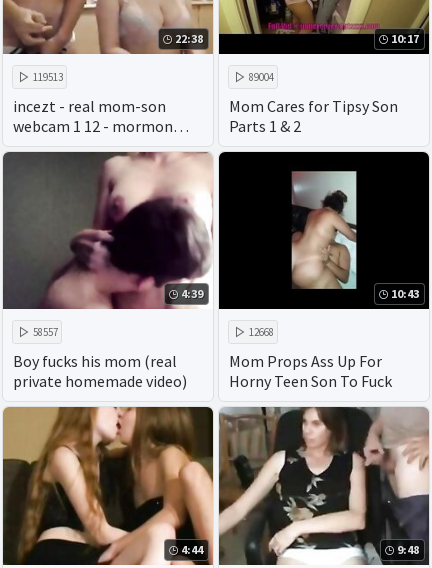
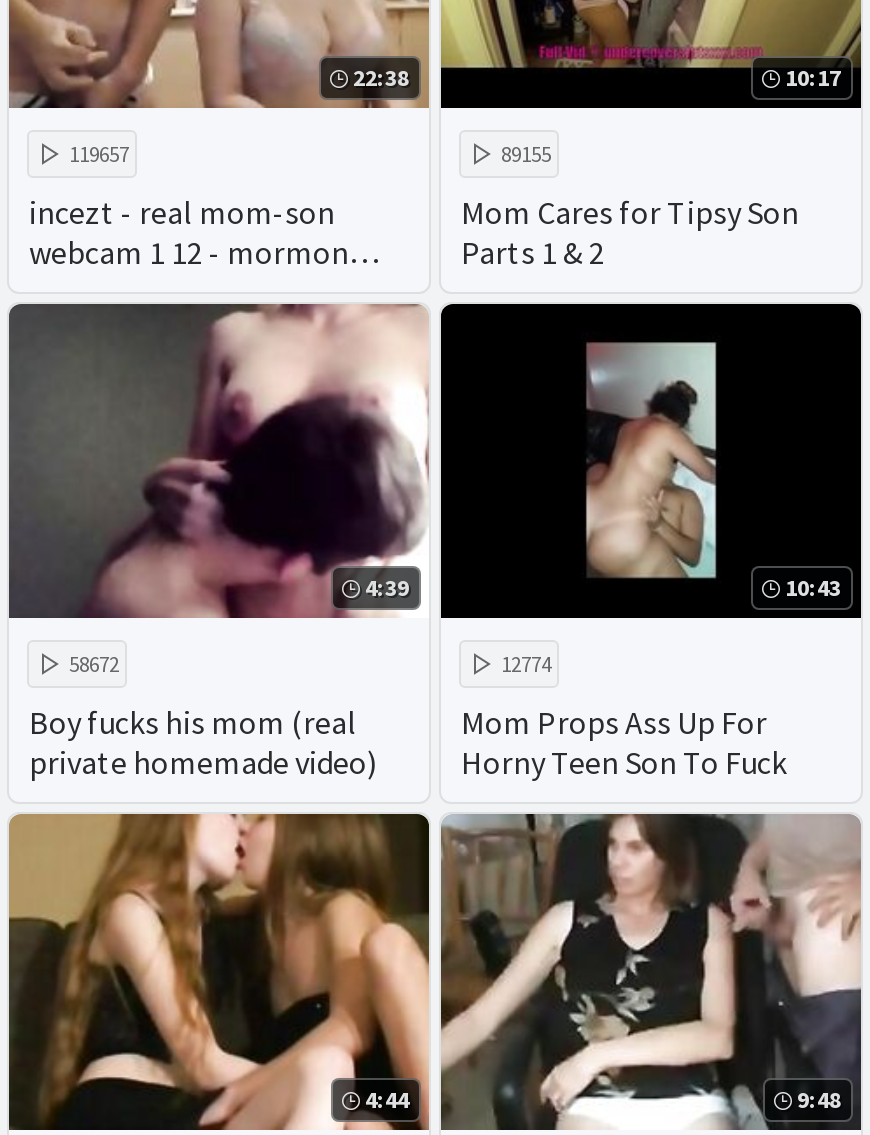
- 119513
+ 119657

- 89004
+ 89155

- 58557
+ 58672

- 12668
+ 12774
